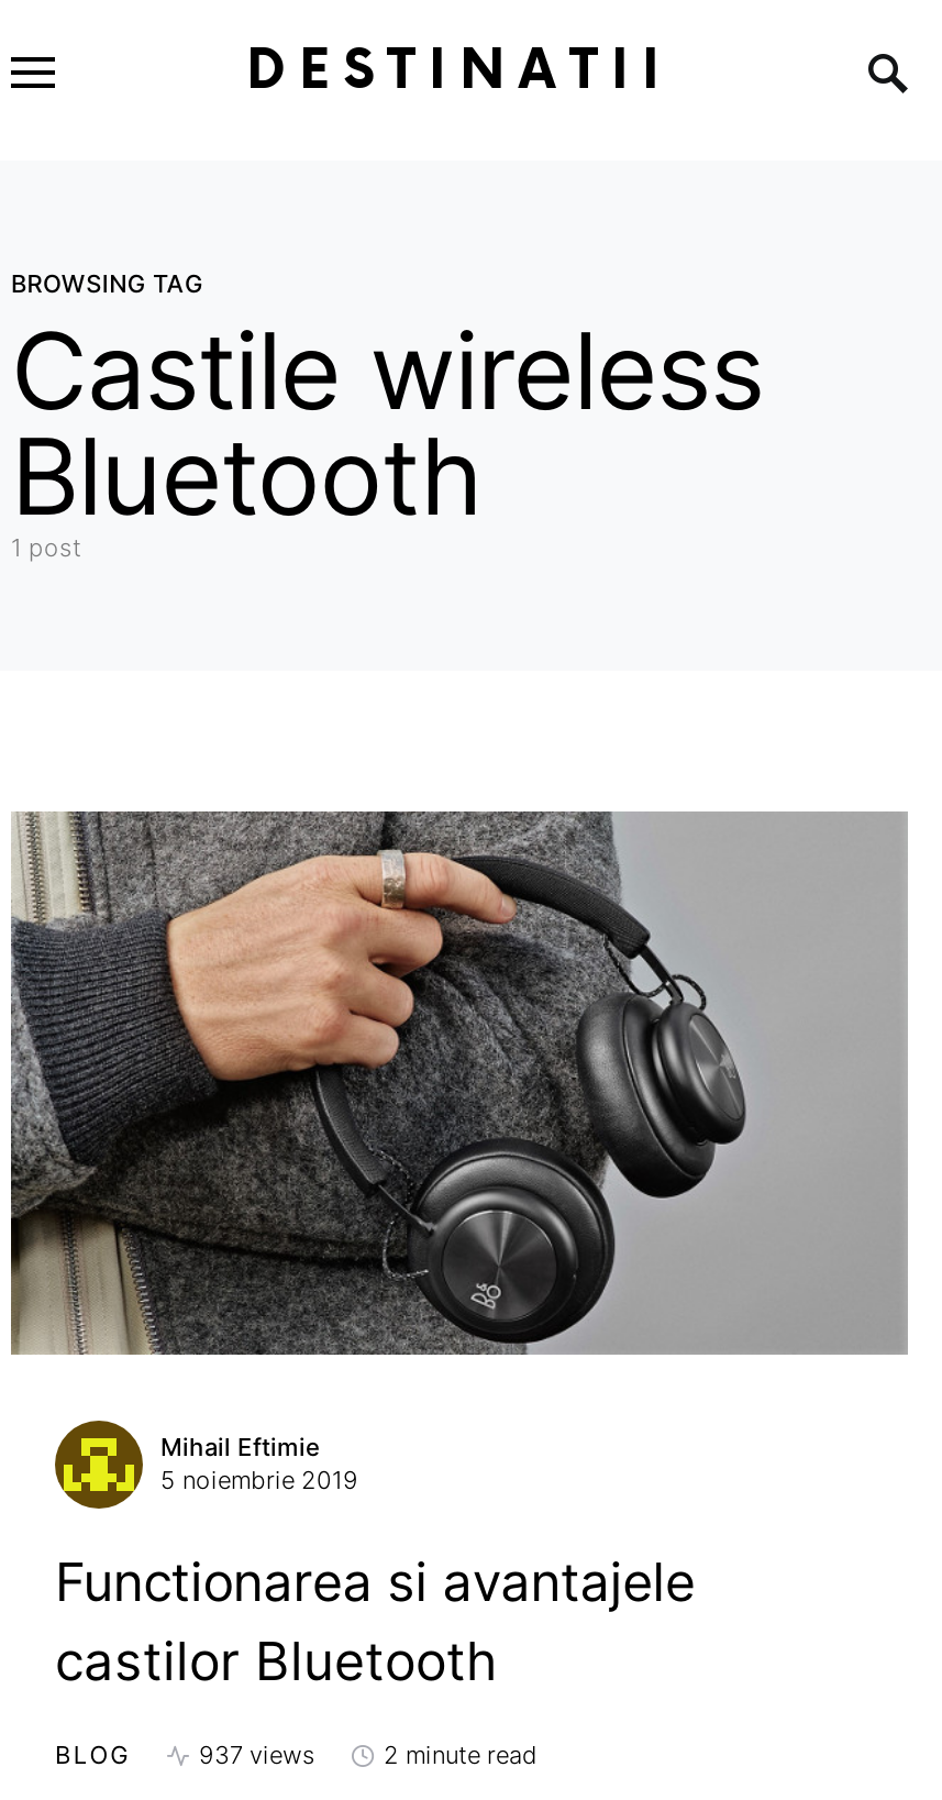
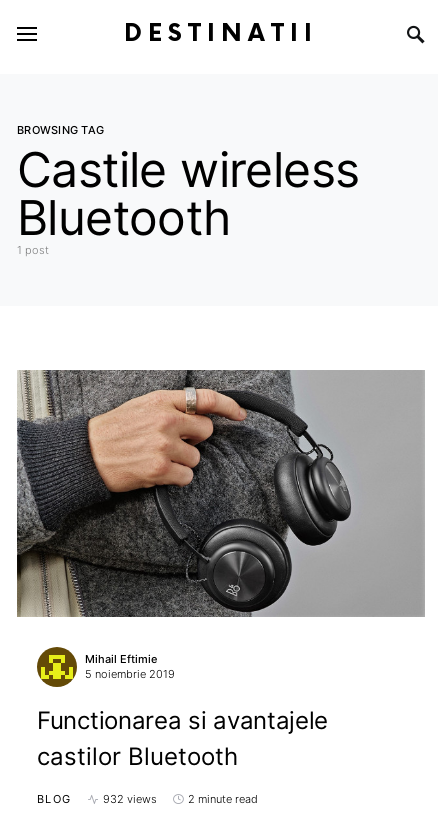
- 937 views
+ 932 views
